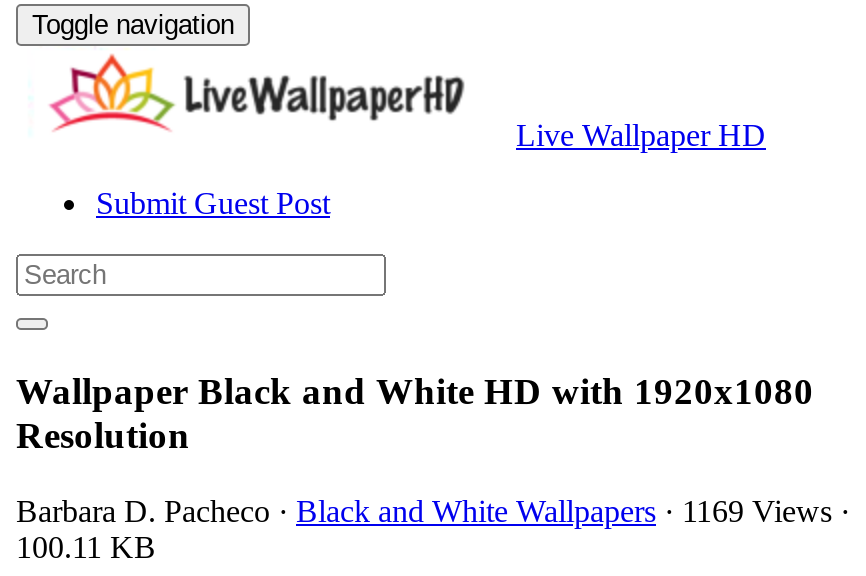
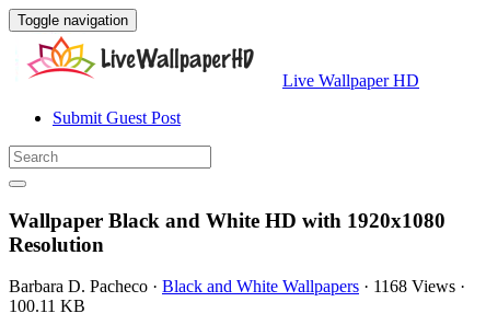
- Barbara D. Pacheco · Black and White Wallpapers · 1169 Views ·
+ Barbara D. Pacheco · Black and White Wallpapers · 1168 Views ·
